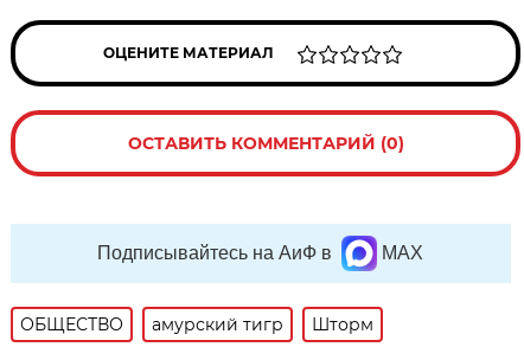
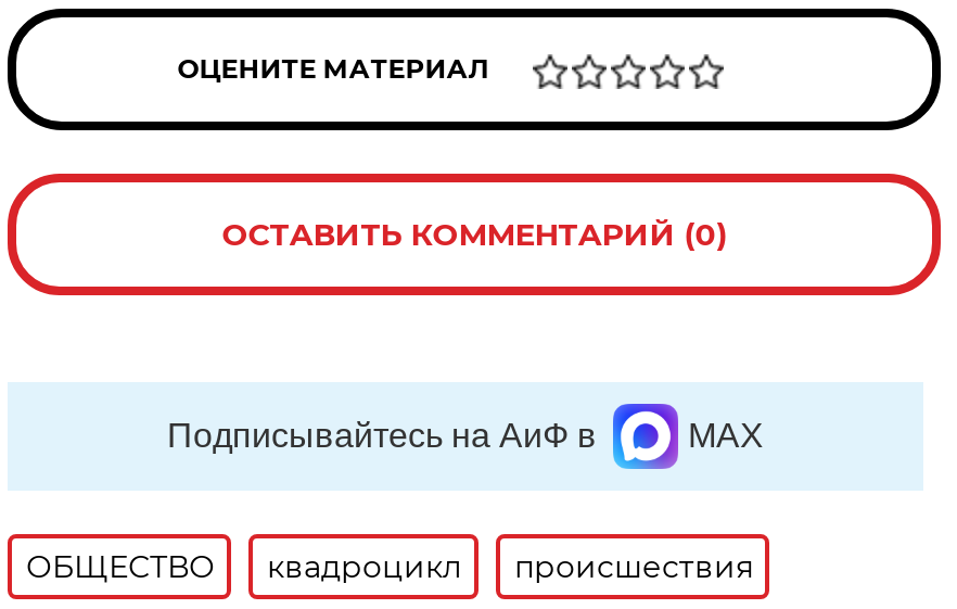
- амурский тигр
- Шторм
+ квадроцикл
+ происшествия
